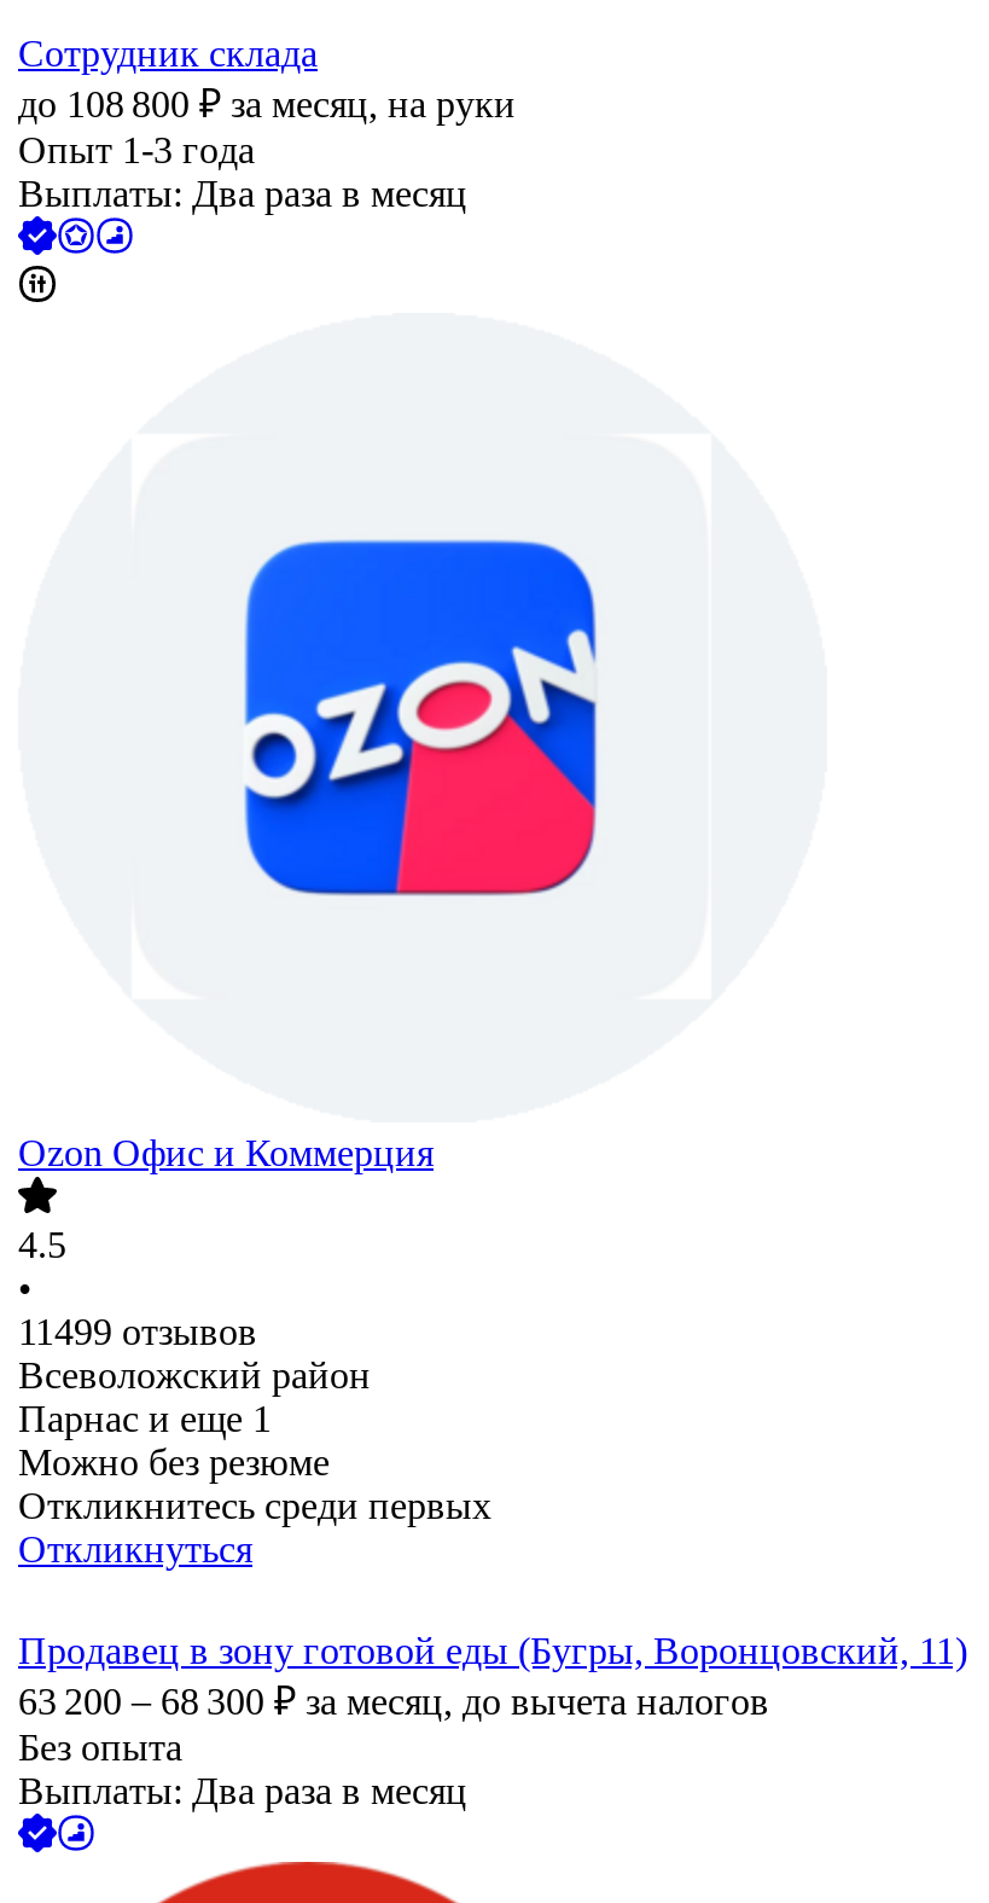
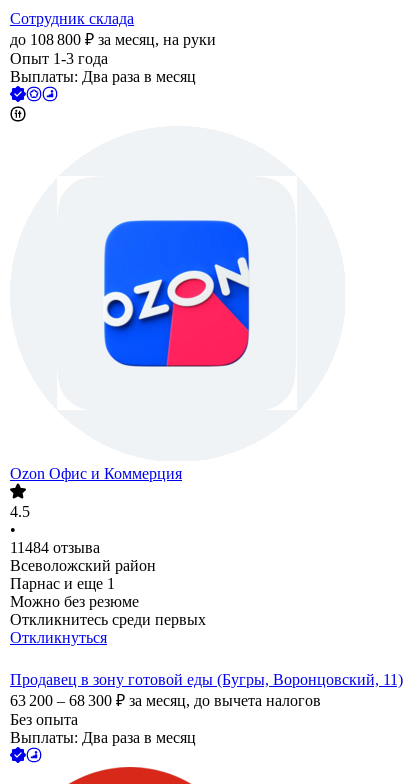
- 11499 отзывов
+ 11484 отзыва
